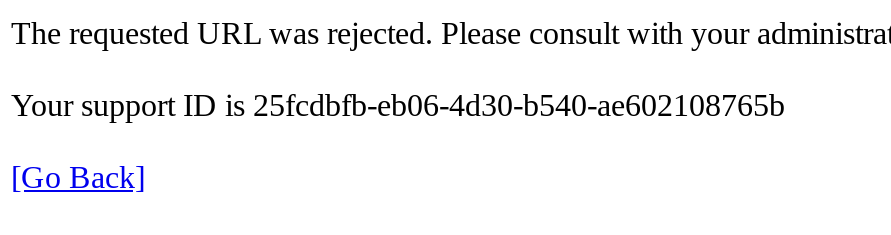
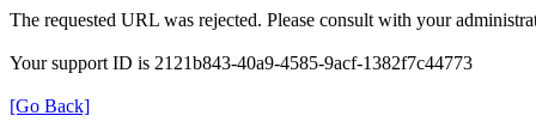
- Your support ID is 25fcdbfb-eb06-4d30-b540-ae602108765b
+ Your support ID is 2121b843-40a9-4585-9acf-1382f7c44773
